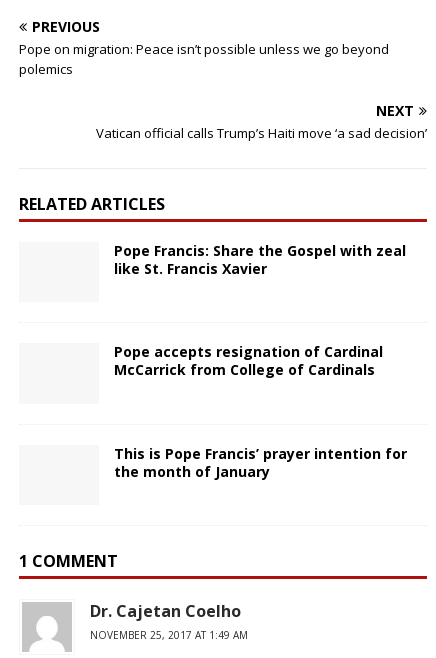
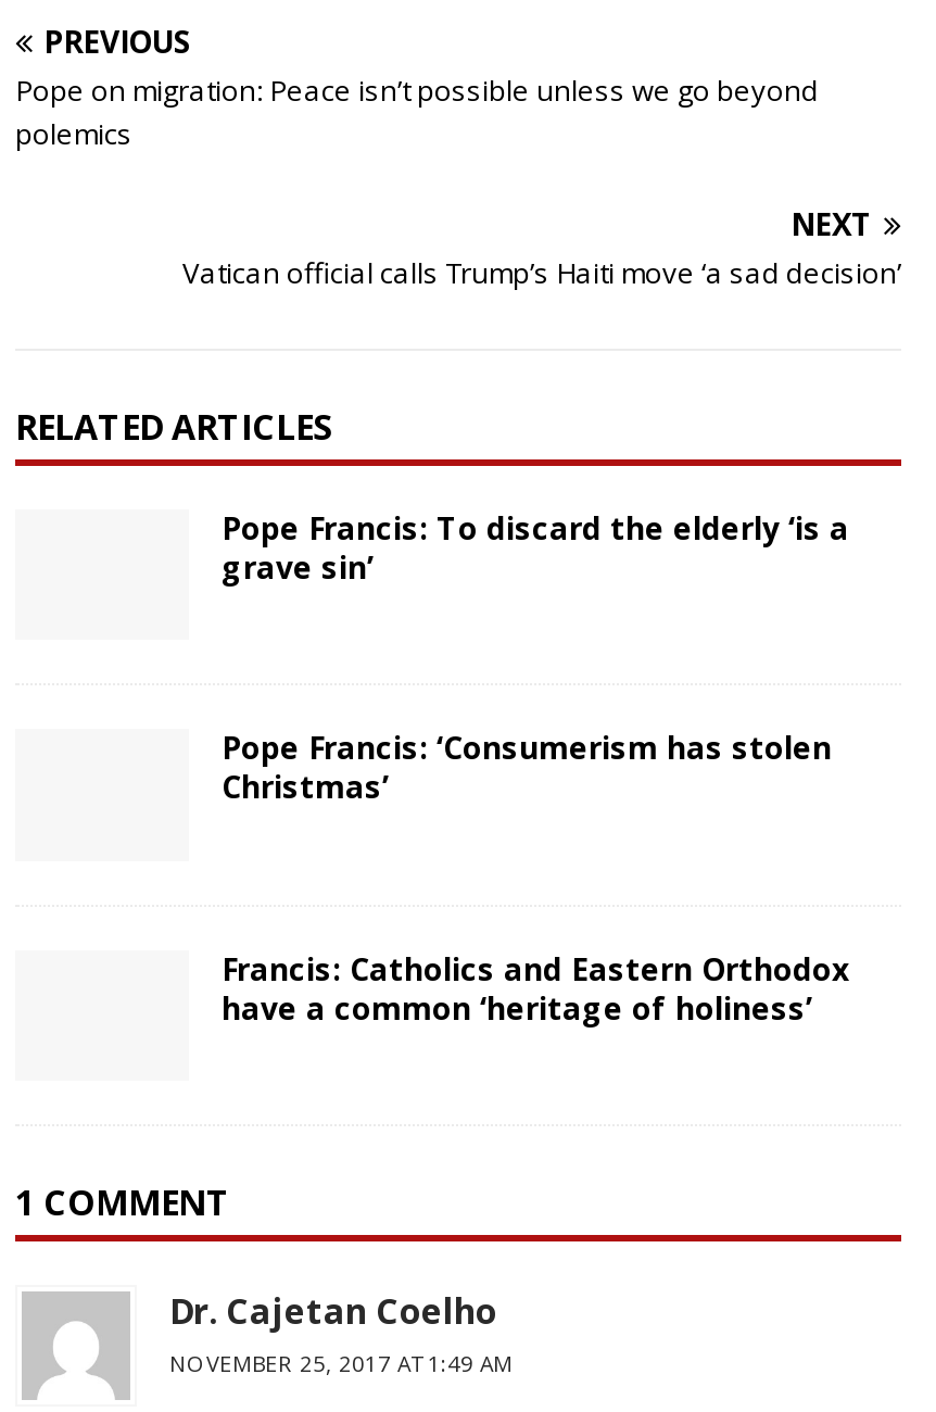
- Pope Francis: Share the Gospel with zeal
- like St. Francis Xavier
+ Pope Francis: To discard the elderly ‘is a
+ grave sin’

- Pope accepts resignation of Cardinal
- McCarrick from College of Cardinals
+ Pope Francis: ‘Consumerism has stolen
+ Christmas’

- This is Pope Francis’ prayer intention for
- the month of January
+ Francis: Catholics and Eastern Orthodox
+ have a common ‘heritage of holiness’
